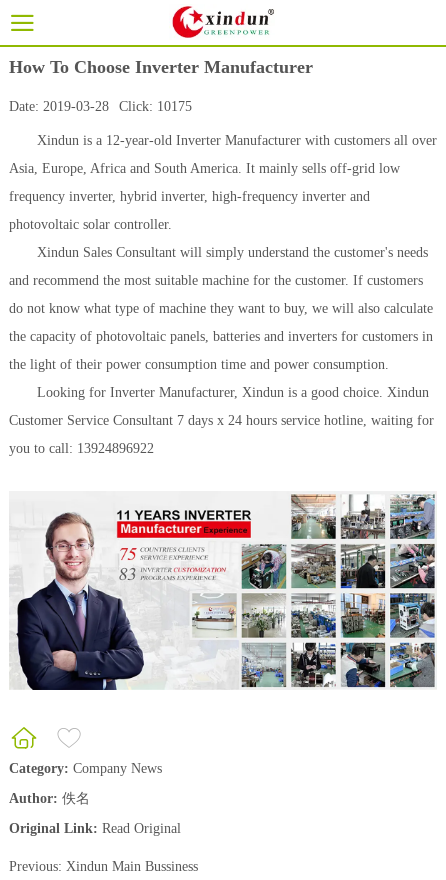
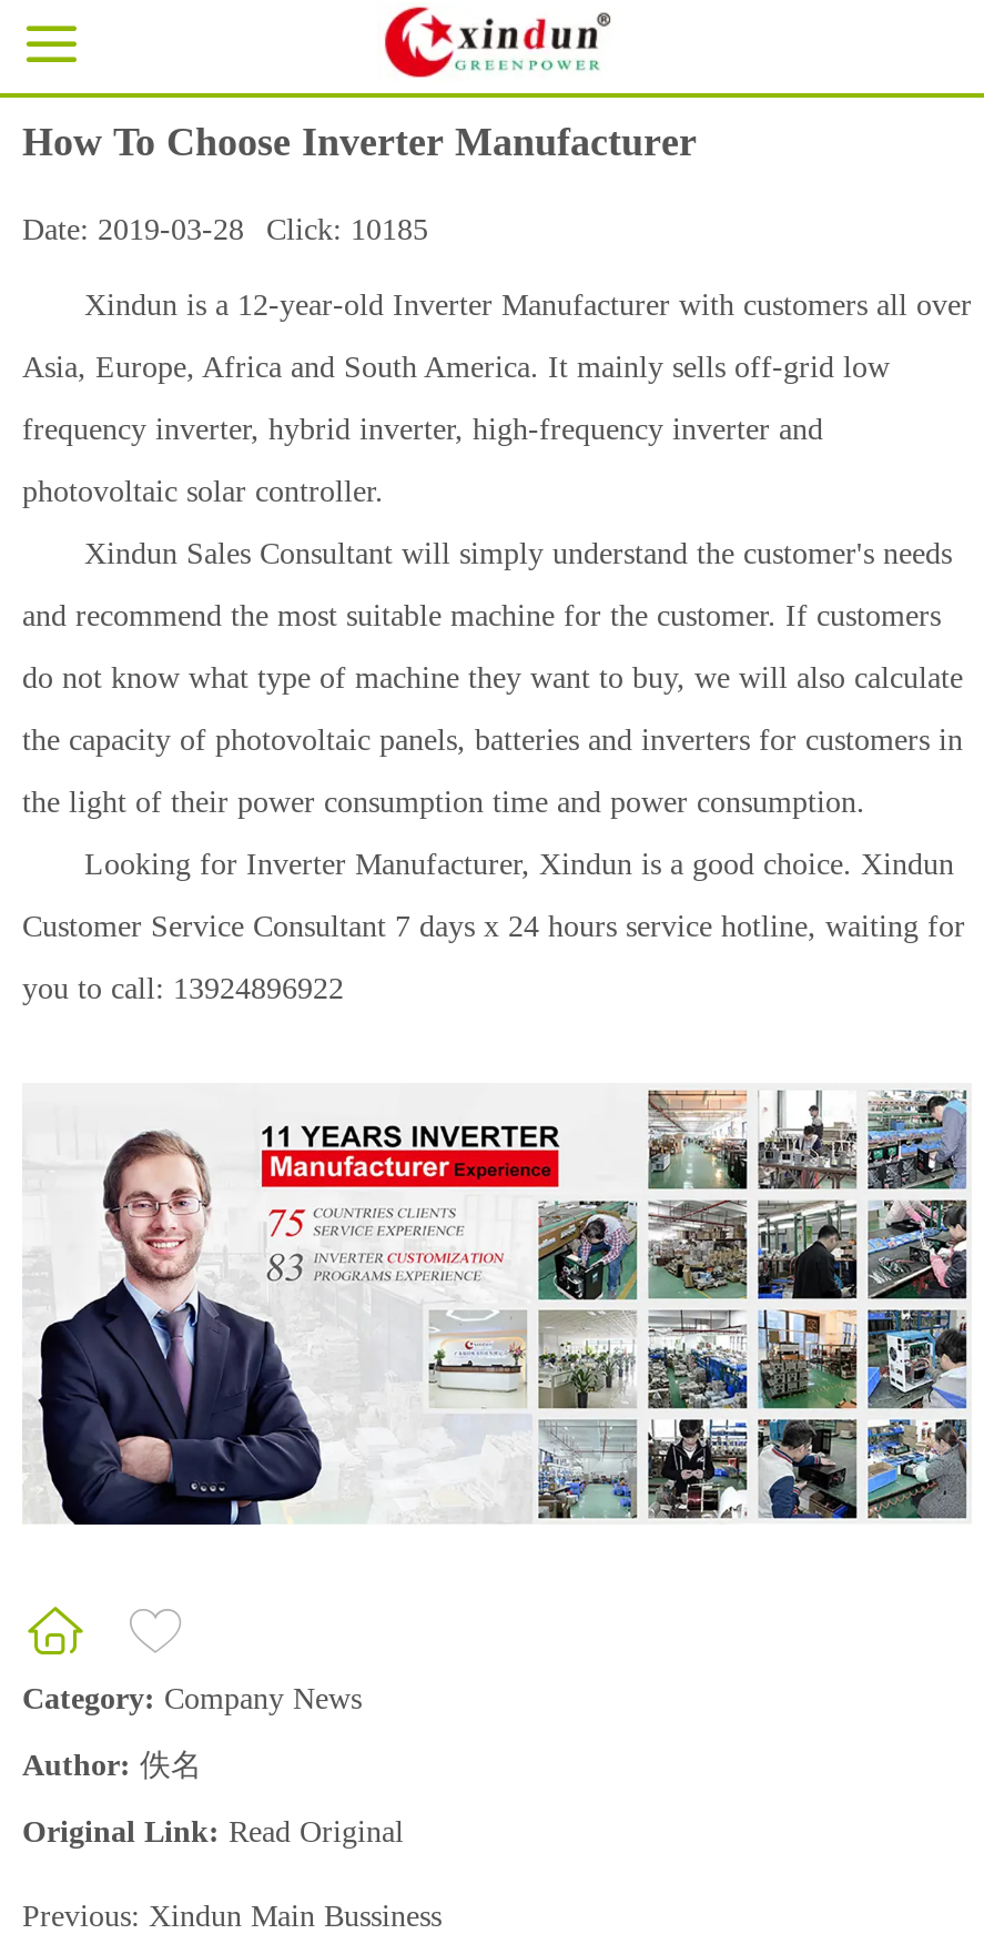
- Date: 2019-03-28 Click: 10175
+ Date: 2019-03-28 Click: 10185
